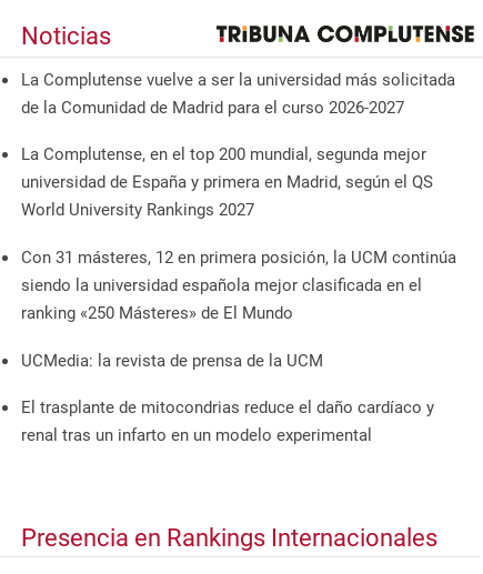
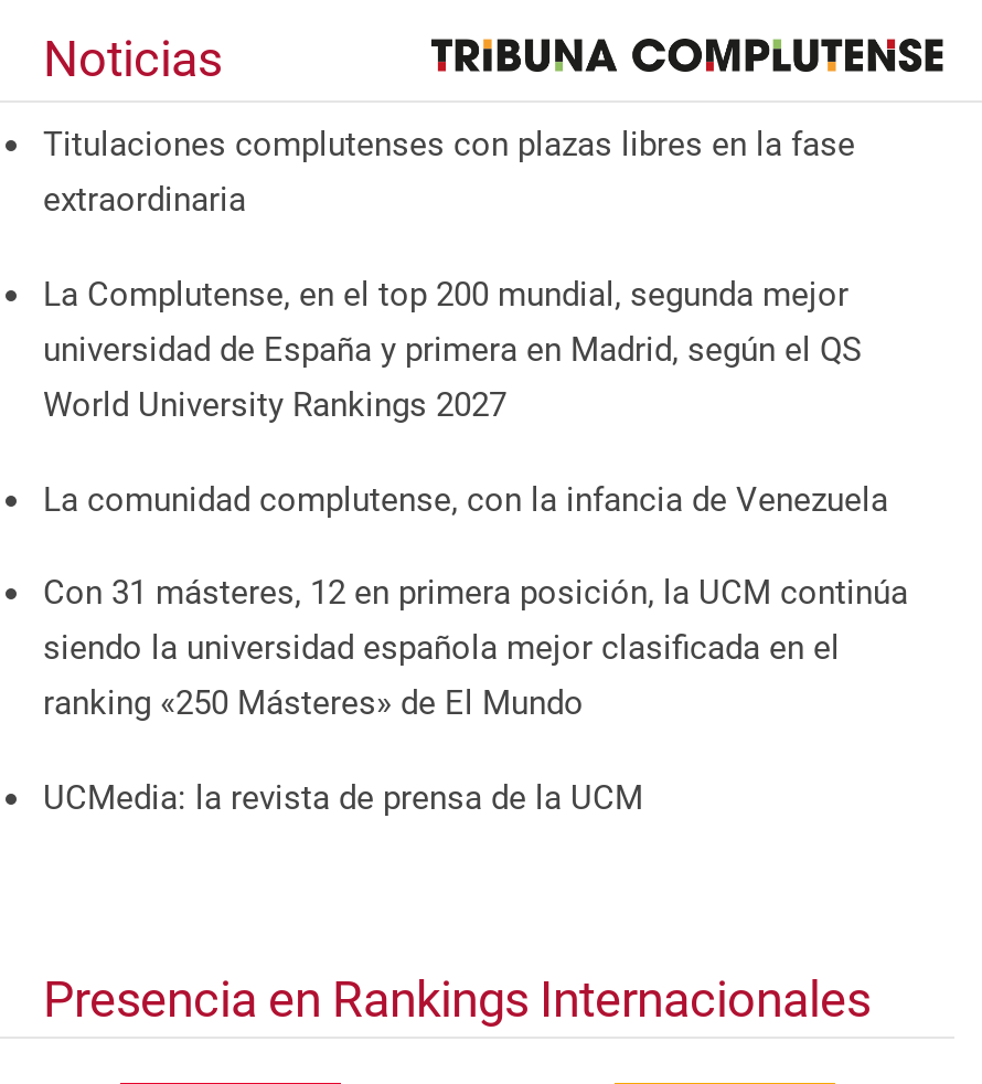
- La Complutense vuelve a ser la universidad más solicitada
- de la Comunidad de Madrid para el curso 2026-2027
+ Titulaciones complutenses con plazas libres en la fase
+ extraordinaria

+ La comunidad complutense, con la infancia de Venezuela

moved down: Con 31 másteres, 12 en primera posición, la UCM continúa | siendo la universidad española mejor clasificada en el | ranking «250 Másteres» de El Mundo | UCMedia: la revista de prensa de la UCM

- El trasplante de mitocondrias reduce el daño cardíaco y
- renal tras un infarto en un modelo experimental
